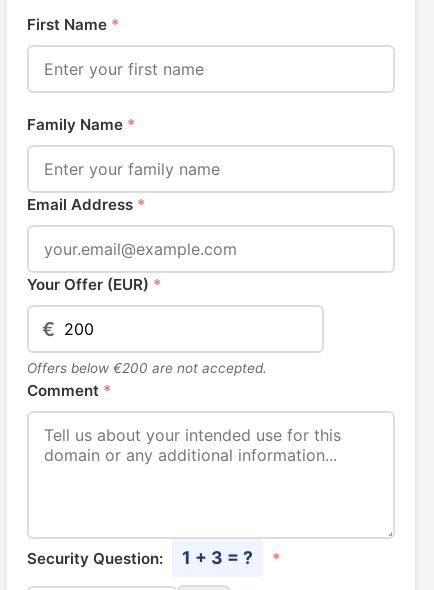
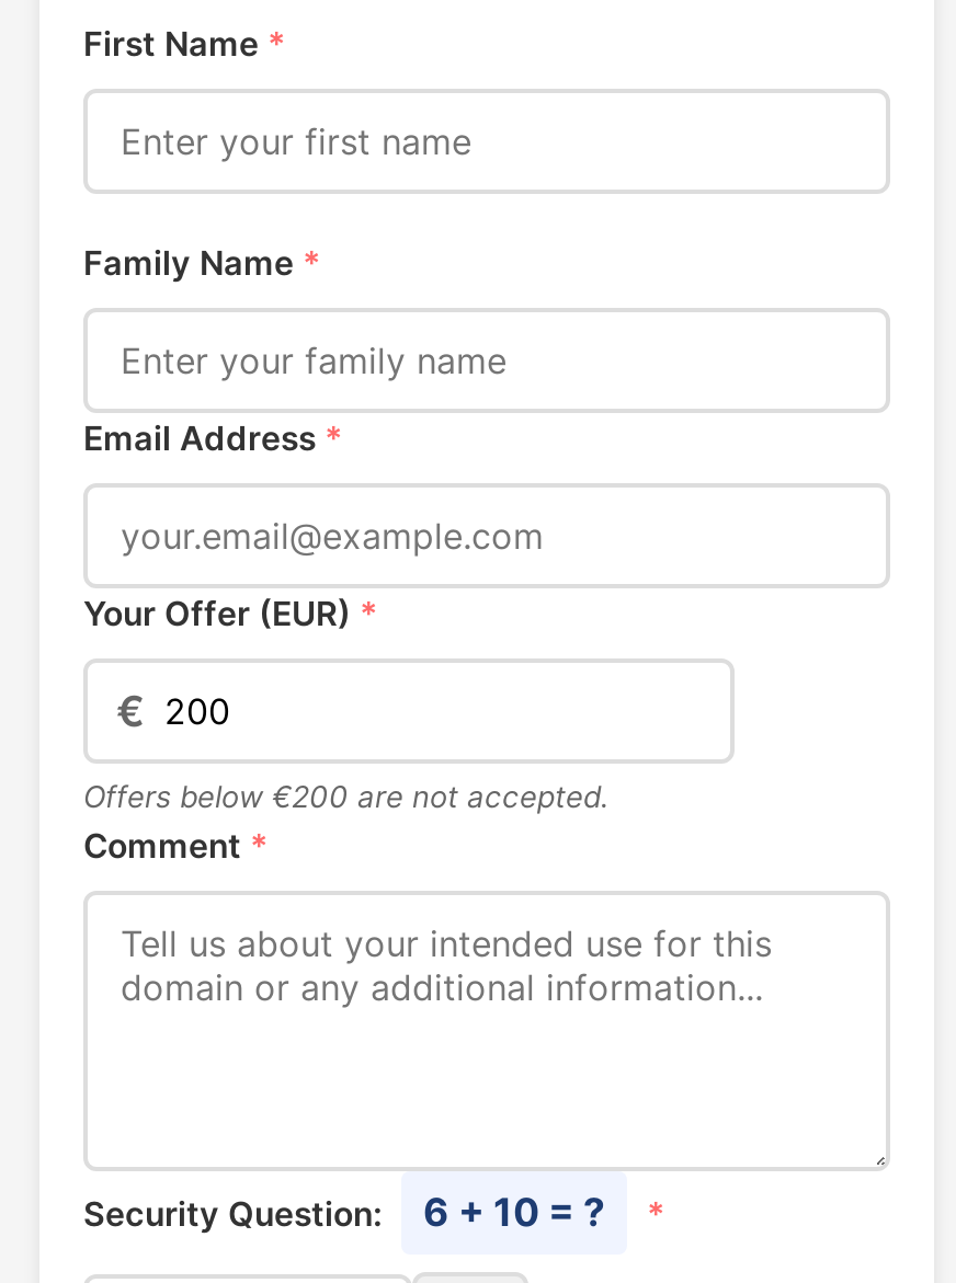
- 1 + 3 = ?
+ 6 + 10 = ?
